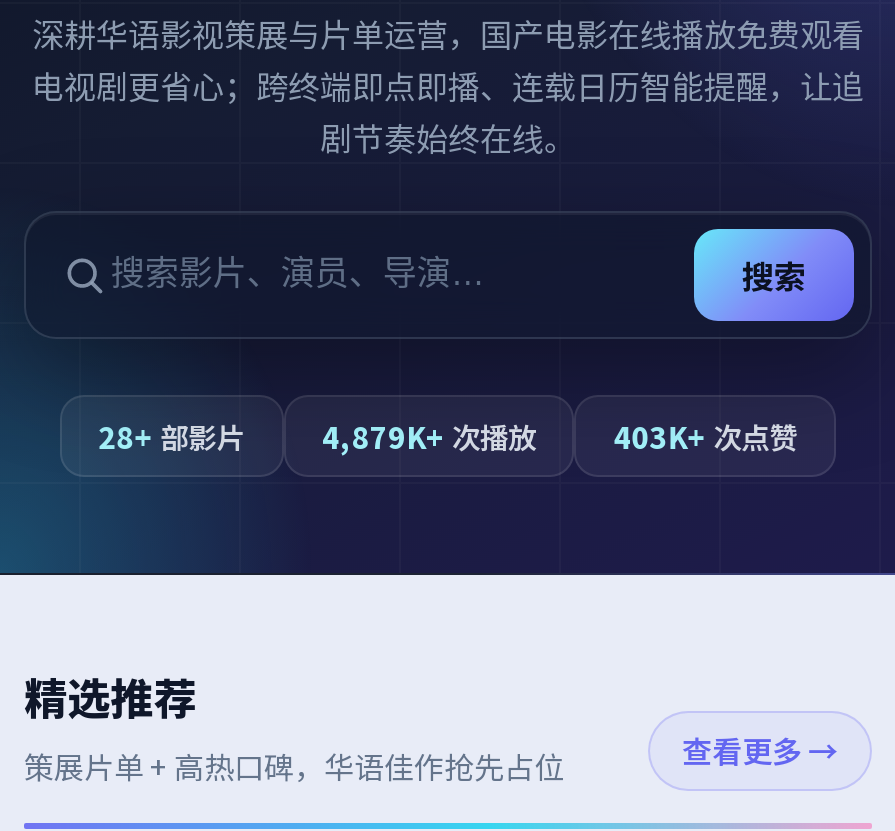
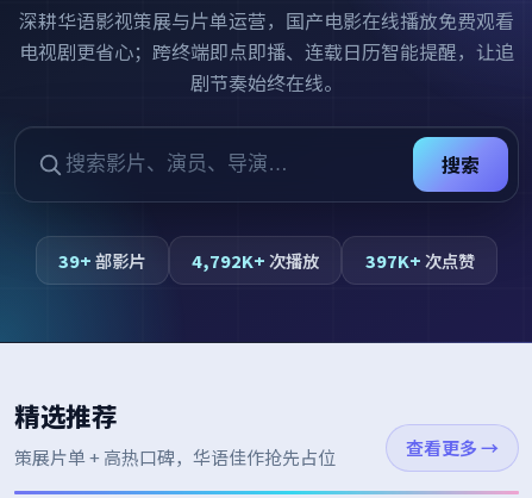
- 28+部影片
+ 39+部影片

- 4,879K+次播放
+ 4,792K+次播放

- 403K+次点赞
+ 397K+次点赞
